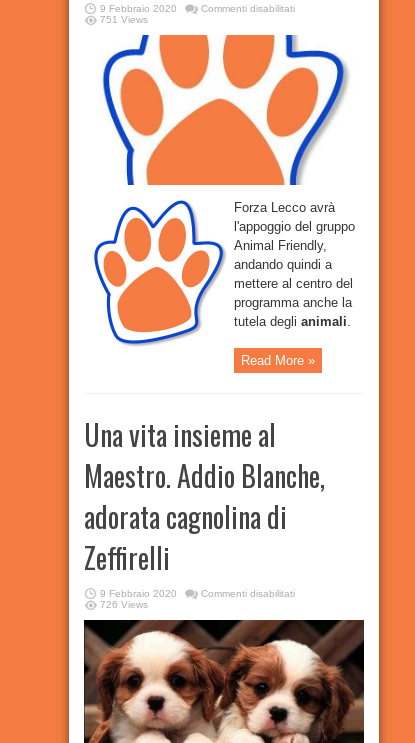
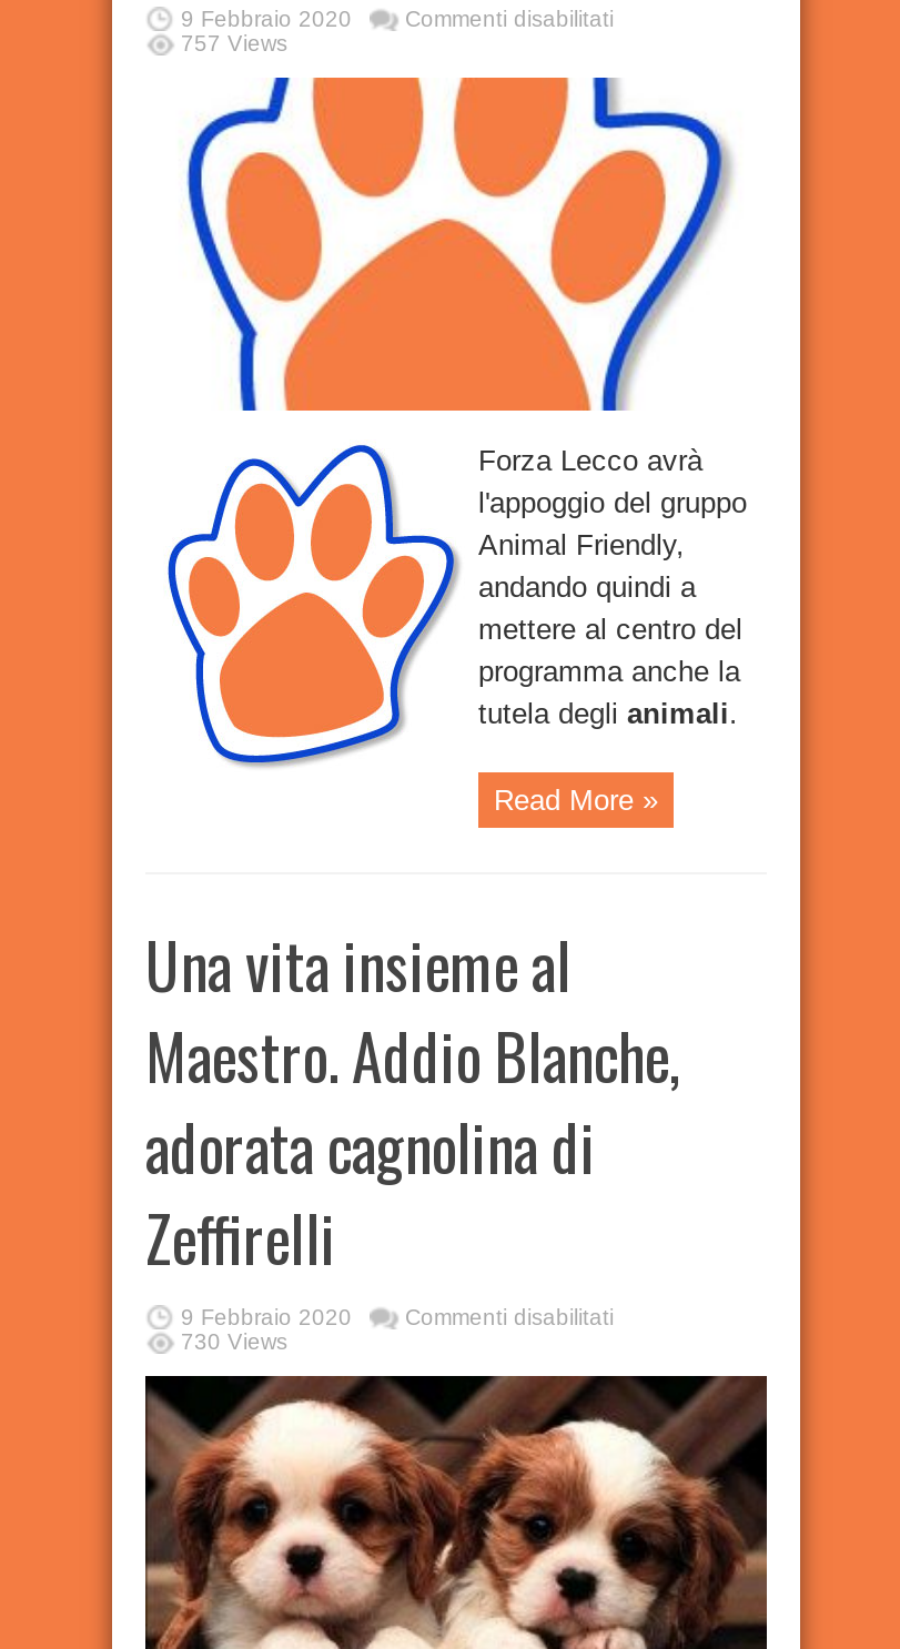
- 751 Views
+ 757 Views

- 726 Views
+ 730 Views
